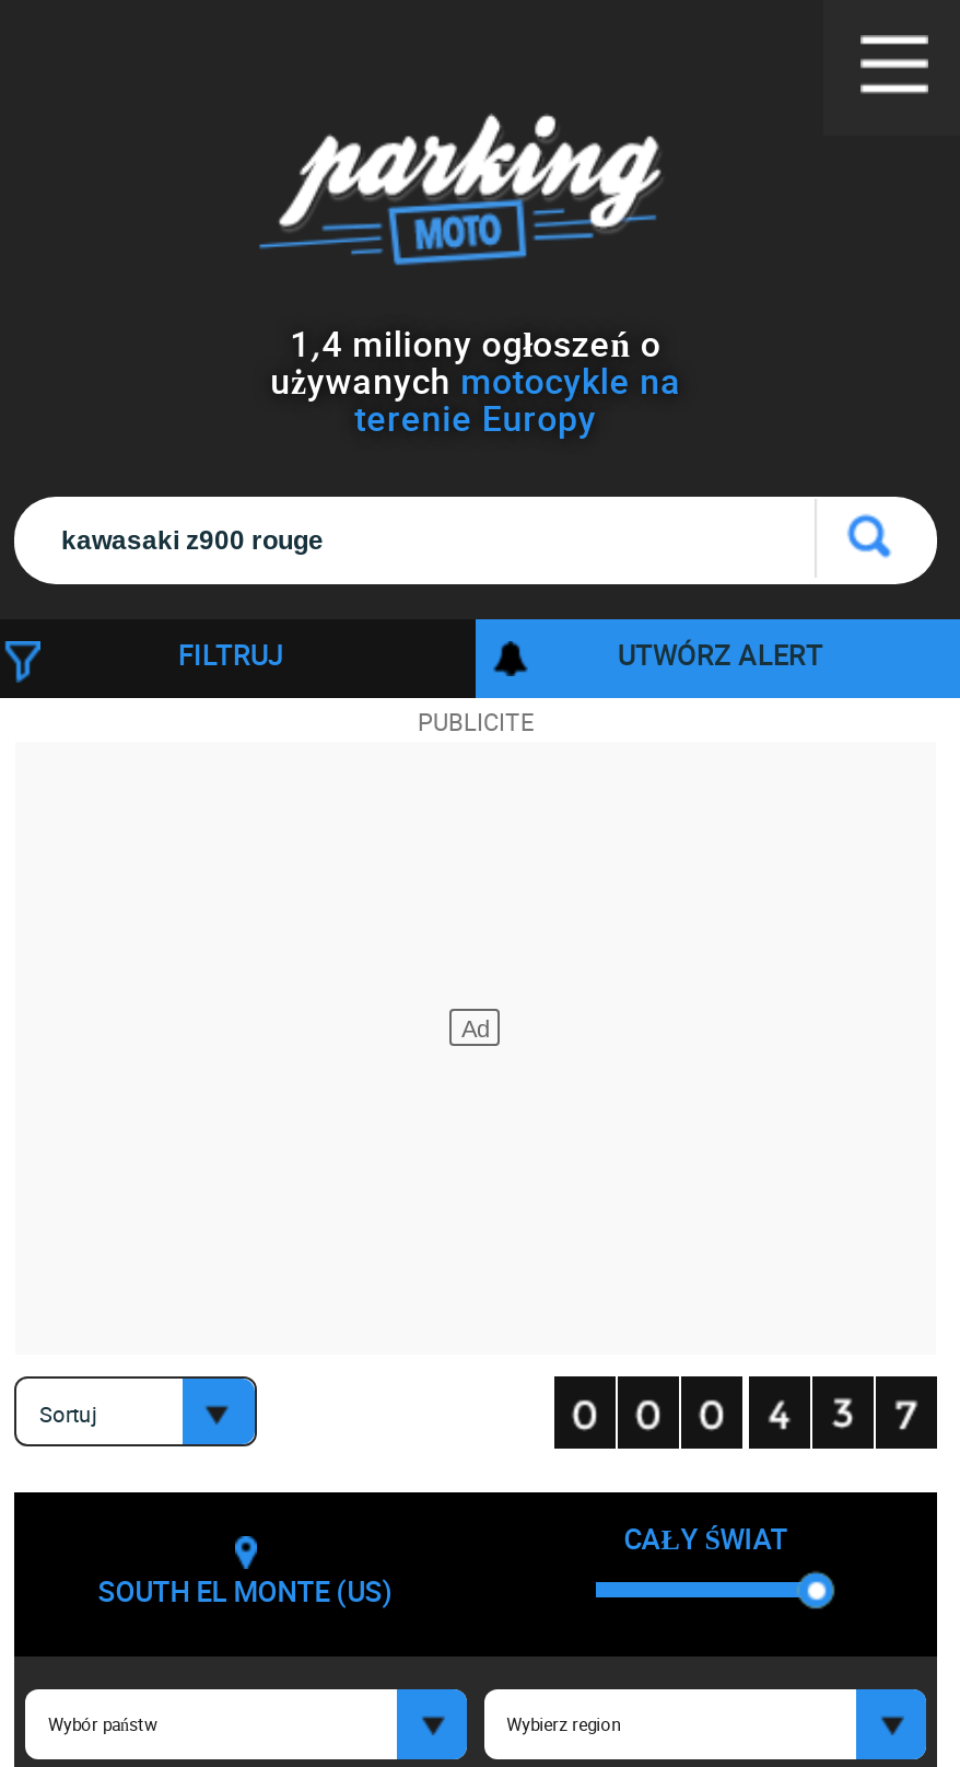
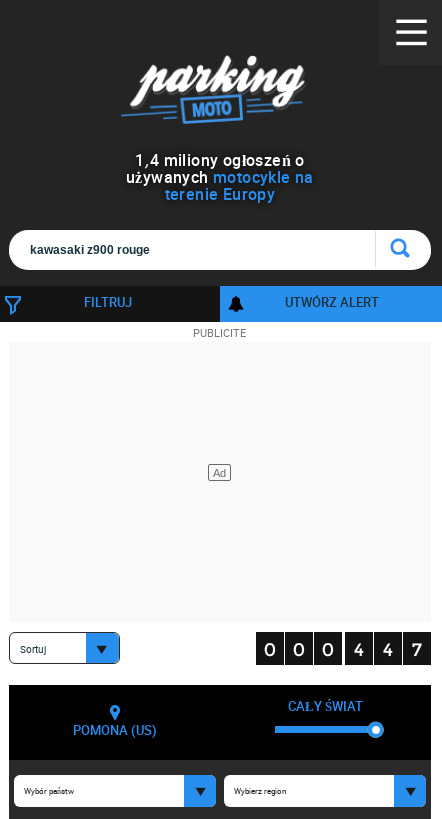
- SOUTH EL MONTE (US)
+ POMONA (US)
